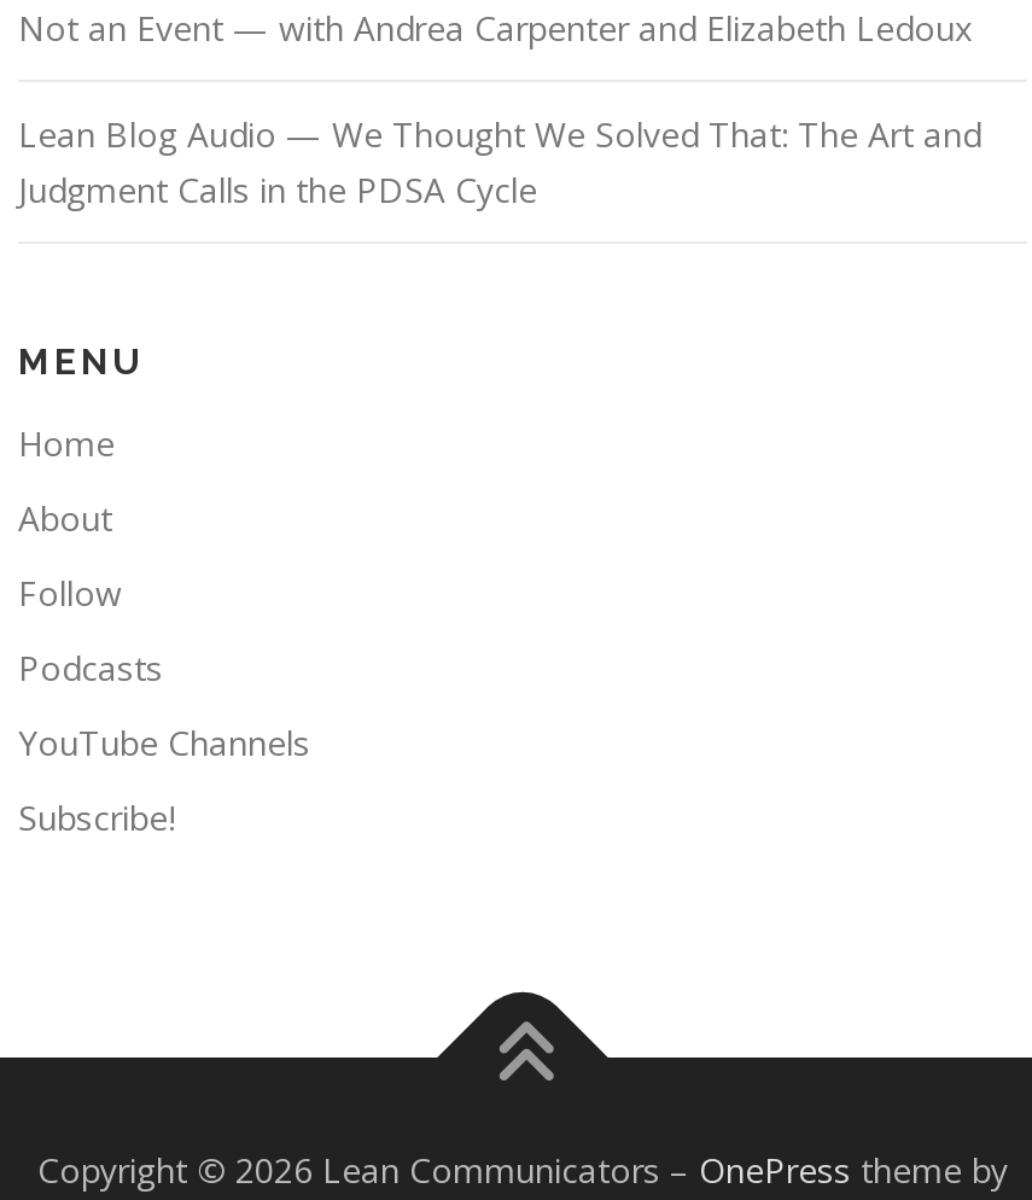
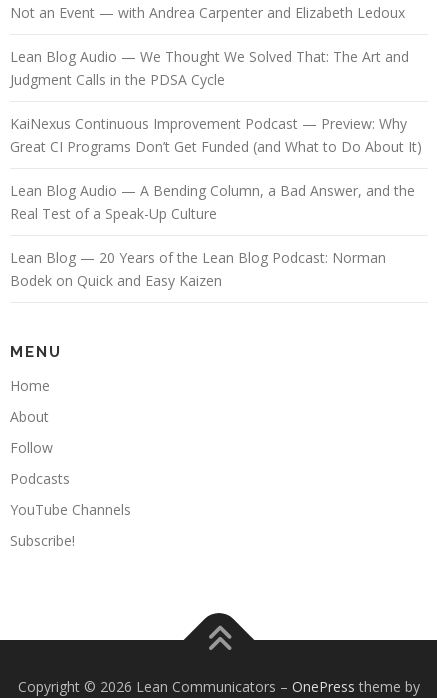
+ KaiNexus Continuous Improvement Podcast — Preview: Why
+ Great CI Programs Don’t Get Funded (and What to Do About It)
+ Lean Blog Audio — A Bending Column, a Bad Answer, and the
+ Real Test of a Speak-Up Culture
+ Lean Blog — 20 Years of the Lean Blog Podcast: Norman
+ Bodek on Quick and Easy Kaizen
